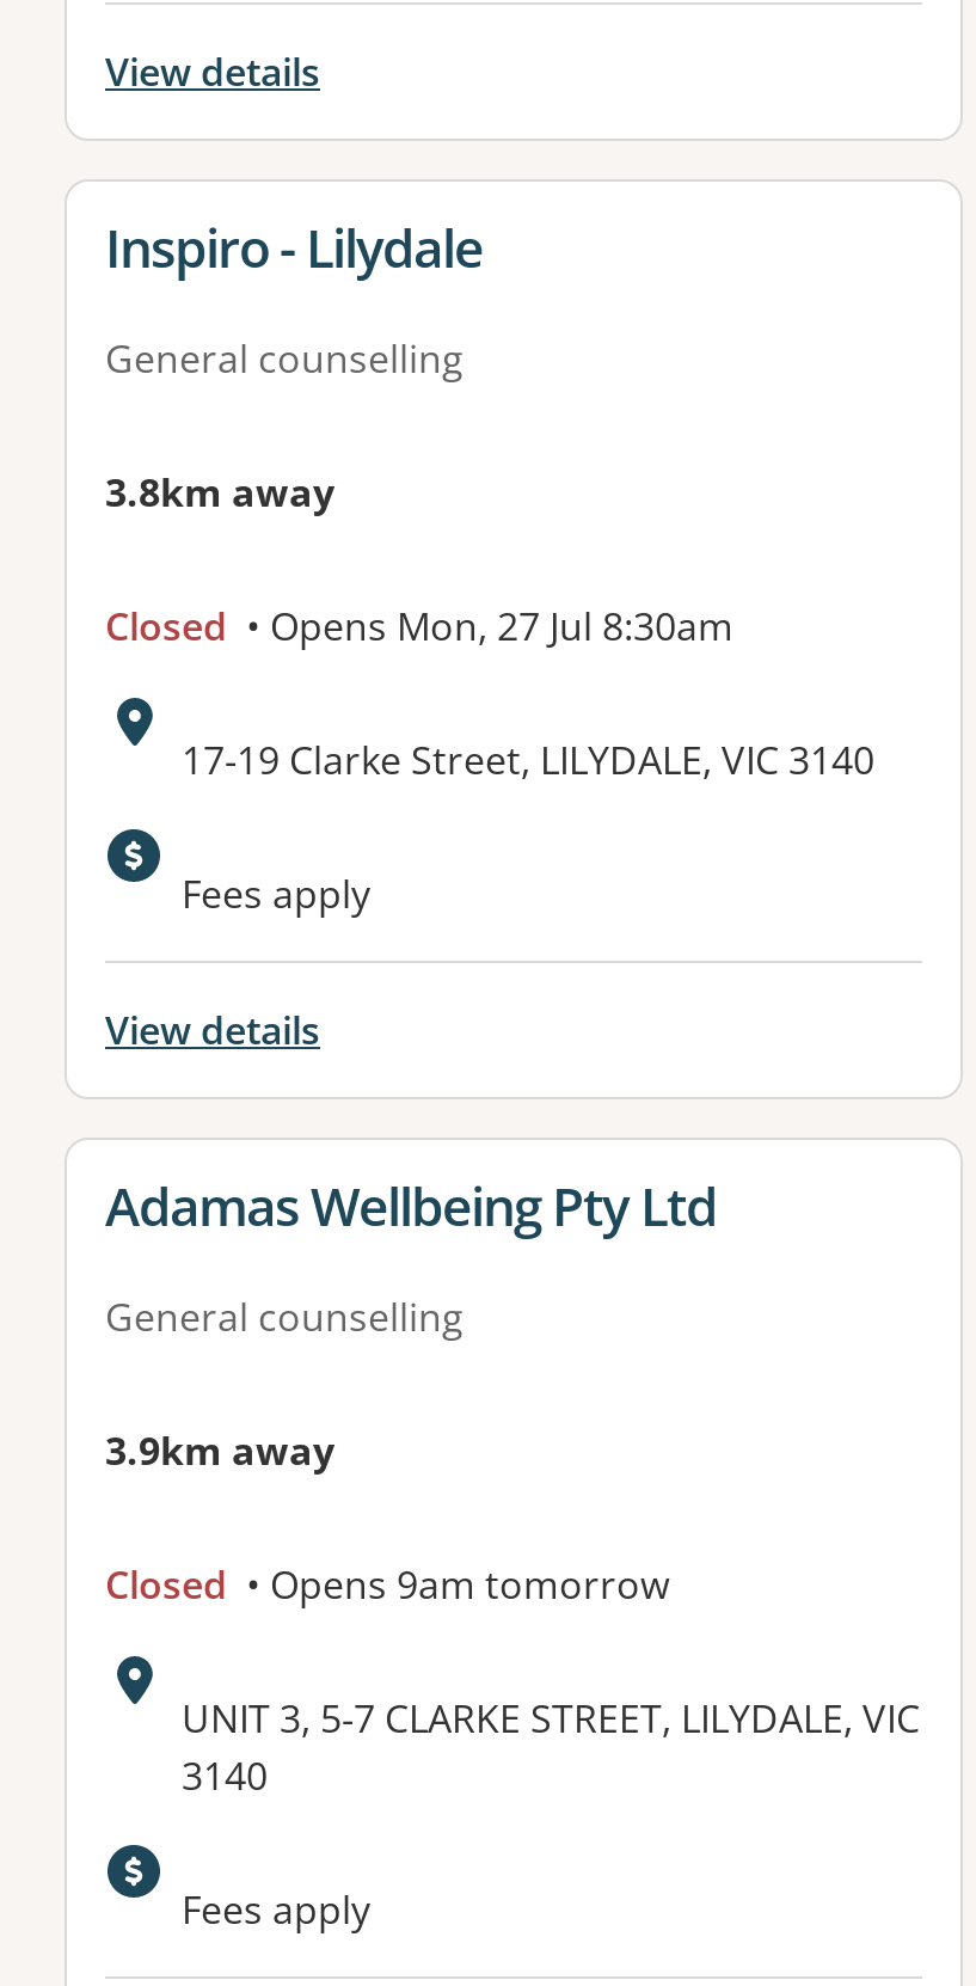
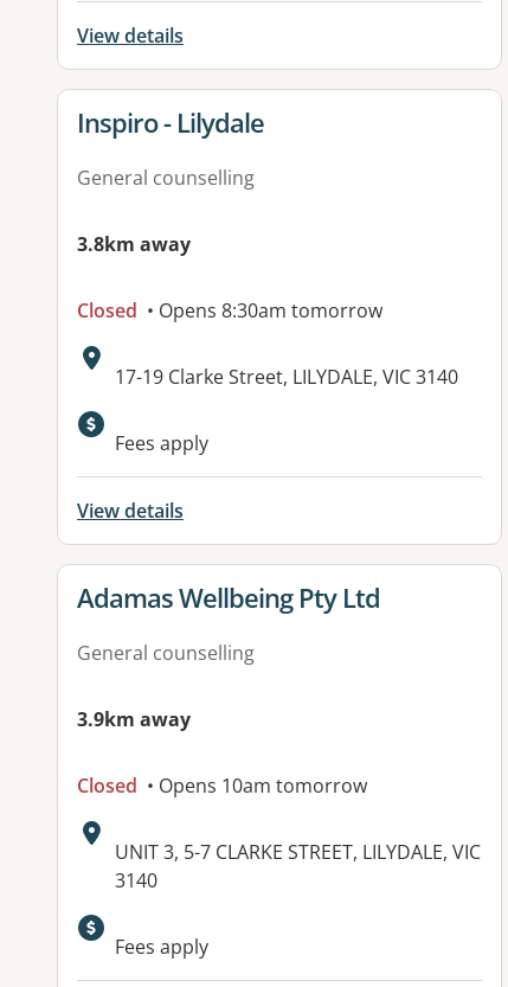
- Closed • Opens Mon, 27 Jul 8:30am
+ Closed • Opens 8:30am tomorrow

- Closed • Opens 9am tomorrow
+ Closed • Opens 10am tomorrow
